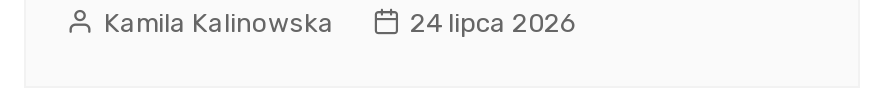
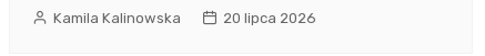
- 24 lipca 2026
+ 20 lipca 2026
